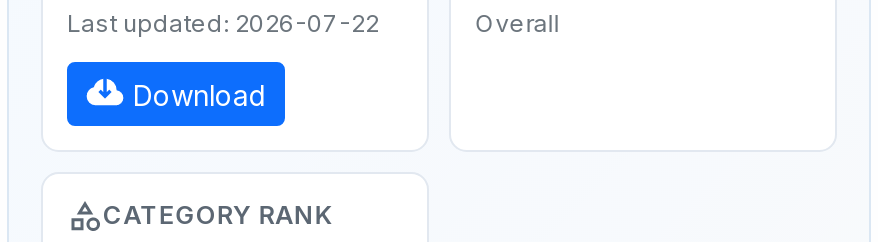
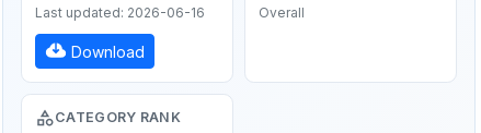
- Last updated: 2026-07-22
+ Last updated: 2026-06-16
